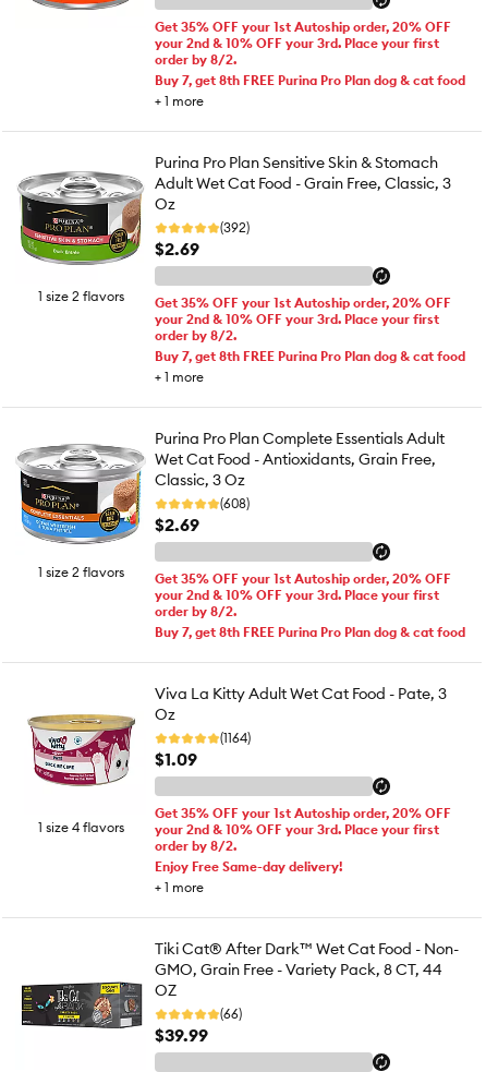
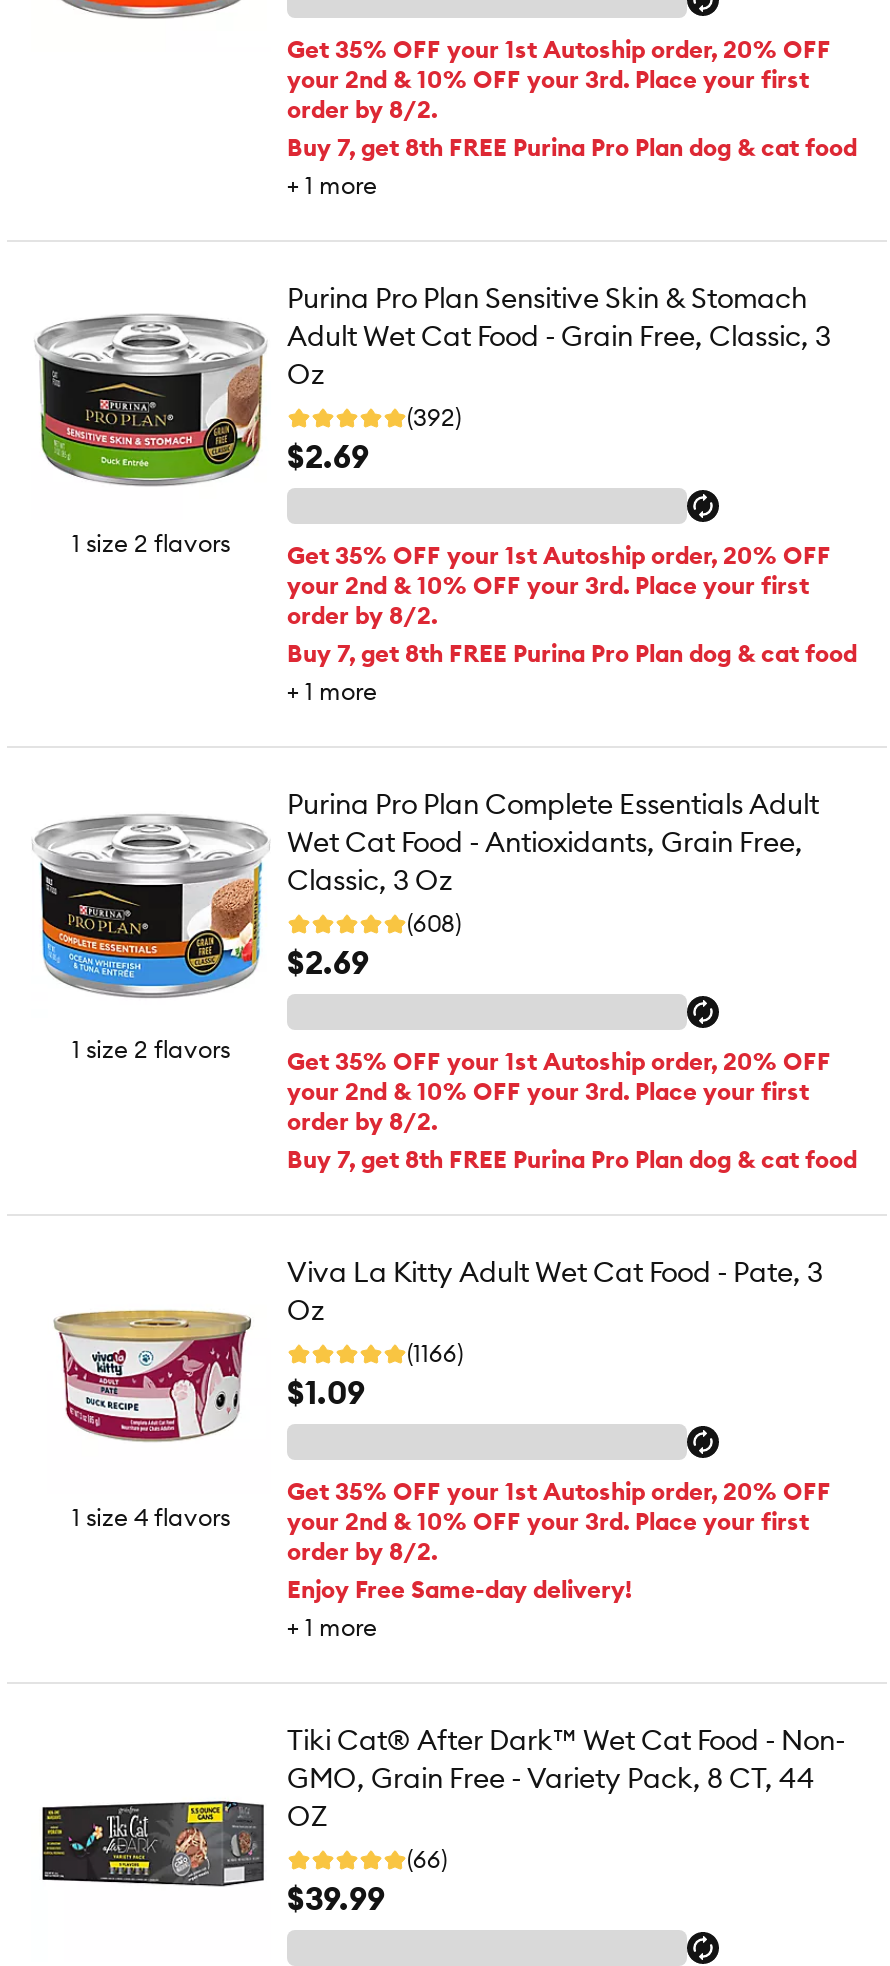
- (1164)
+ (1166)
